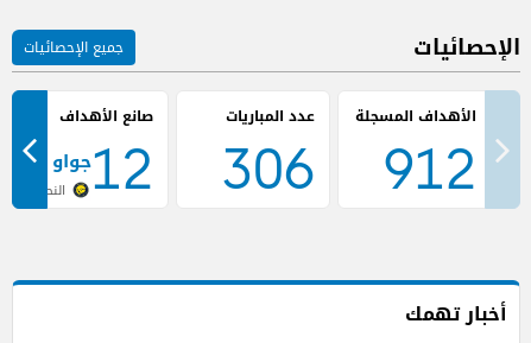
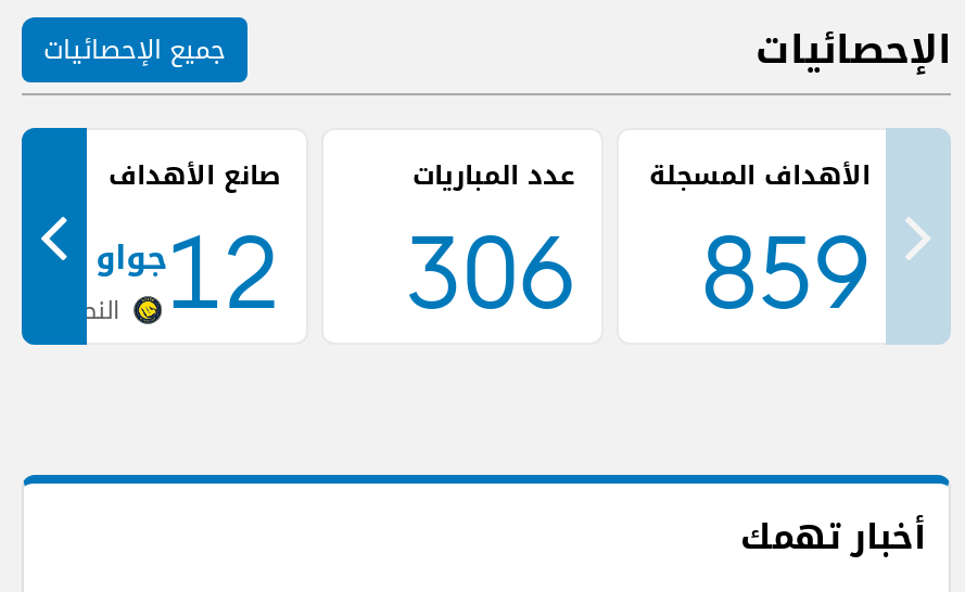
- 912
+ 859
